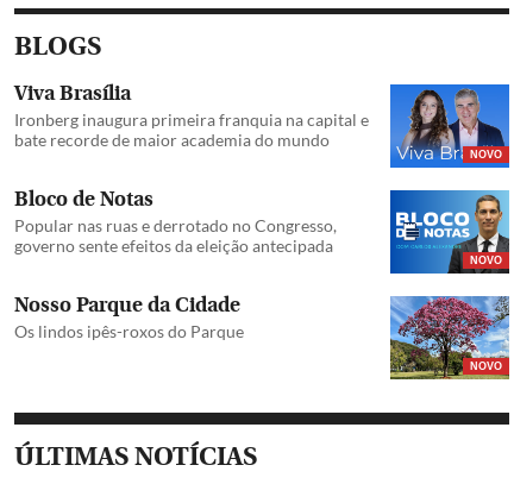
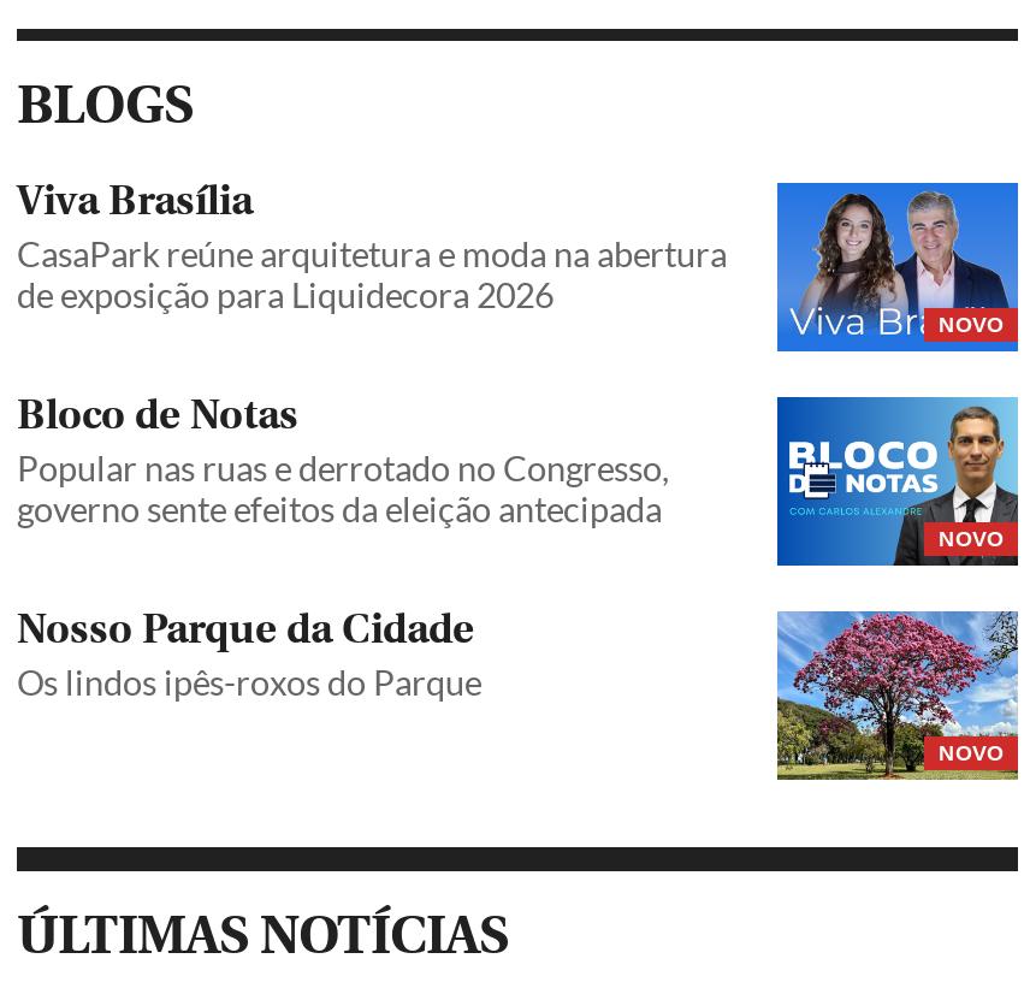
- Ironberg inaugura primeira franquia na capital e
- bate recorde de maior academia do mundo
+ CasaPark reúne arquitetura e moda na abertura
+ de exposição para Liquidecora 2026
